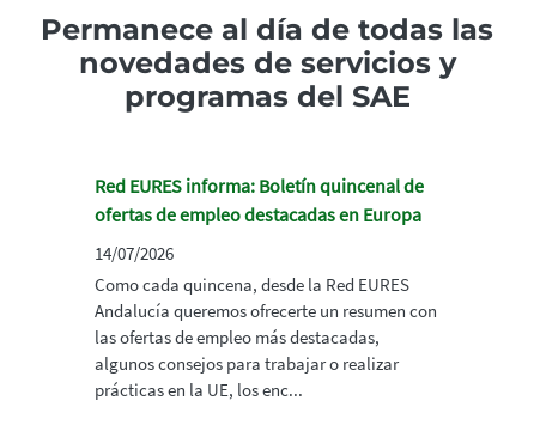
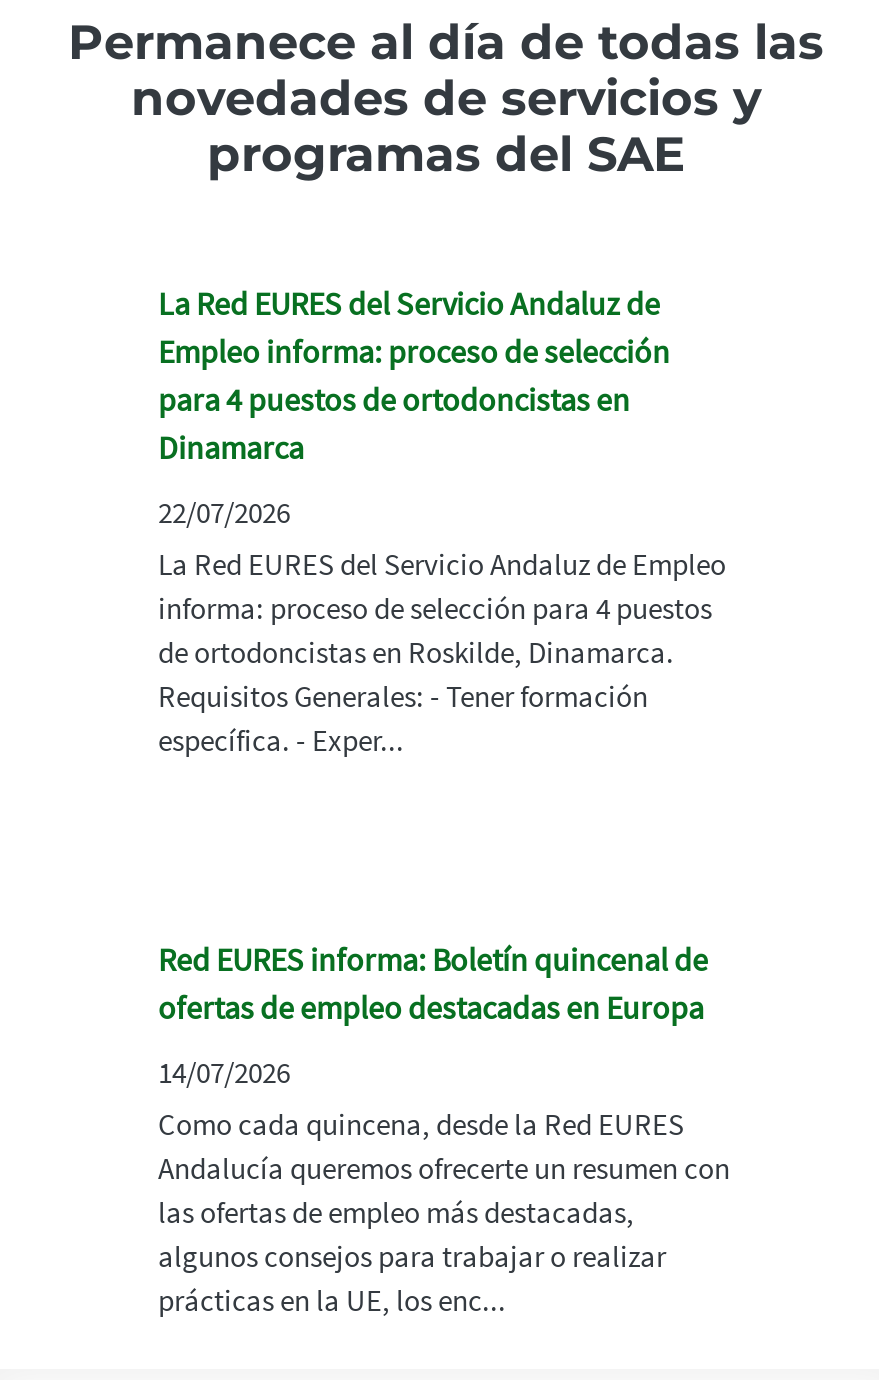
+ La Red EURES del Servicio Andaluz de
+ Empleo informa: proceso de selección
+ para 4 puestos de ortodoncistas en
+ Dinamarca
+ 22/07/2026
+ La Red EURES del Servicio Andaluz de Empleo
+ informa: proceso de selección para 4 puestos
+ de ortodoncistas en Roskilde, Dinamarca.
+ Requisitos Generales: - Tener formación
+ específica. - Exper...
